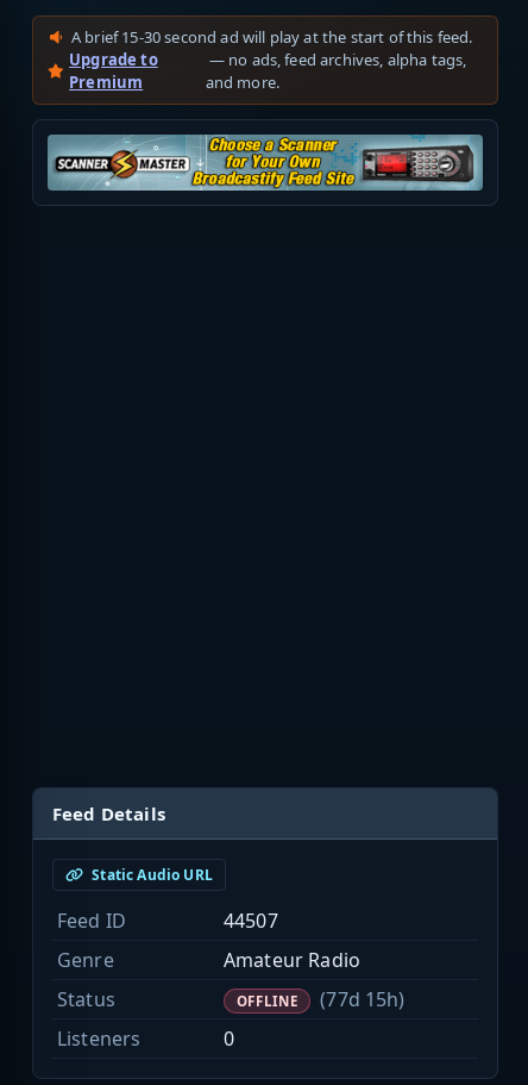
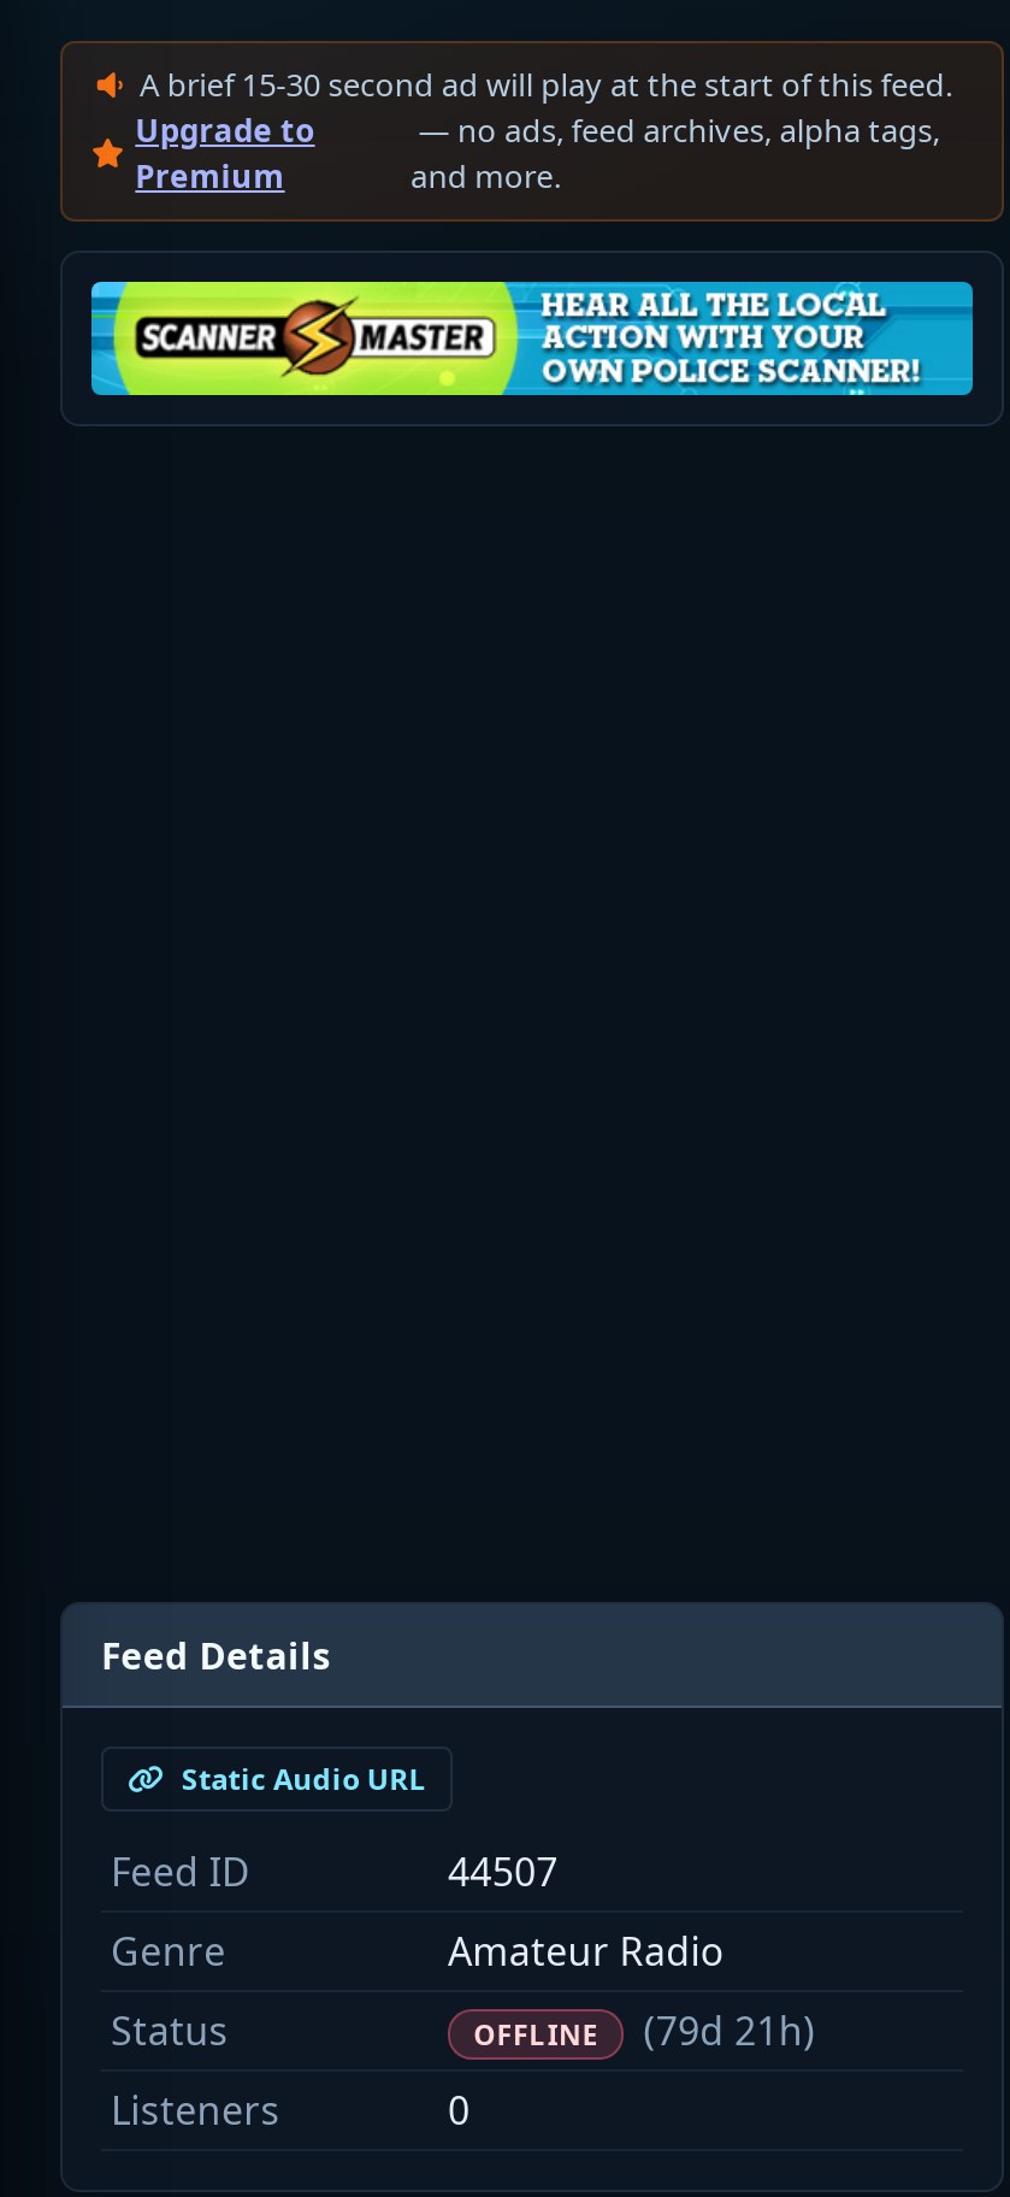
- [image]
+ [image]

- OFFLINE (77d 15h)
+ OFFLINE (79d 21h)
